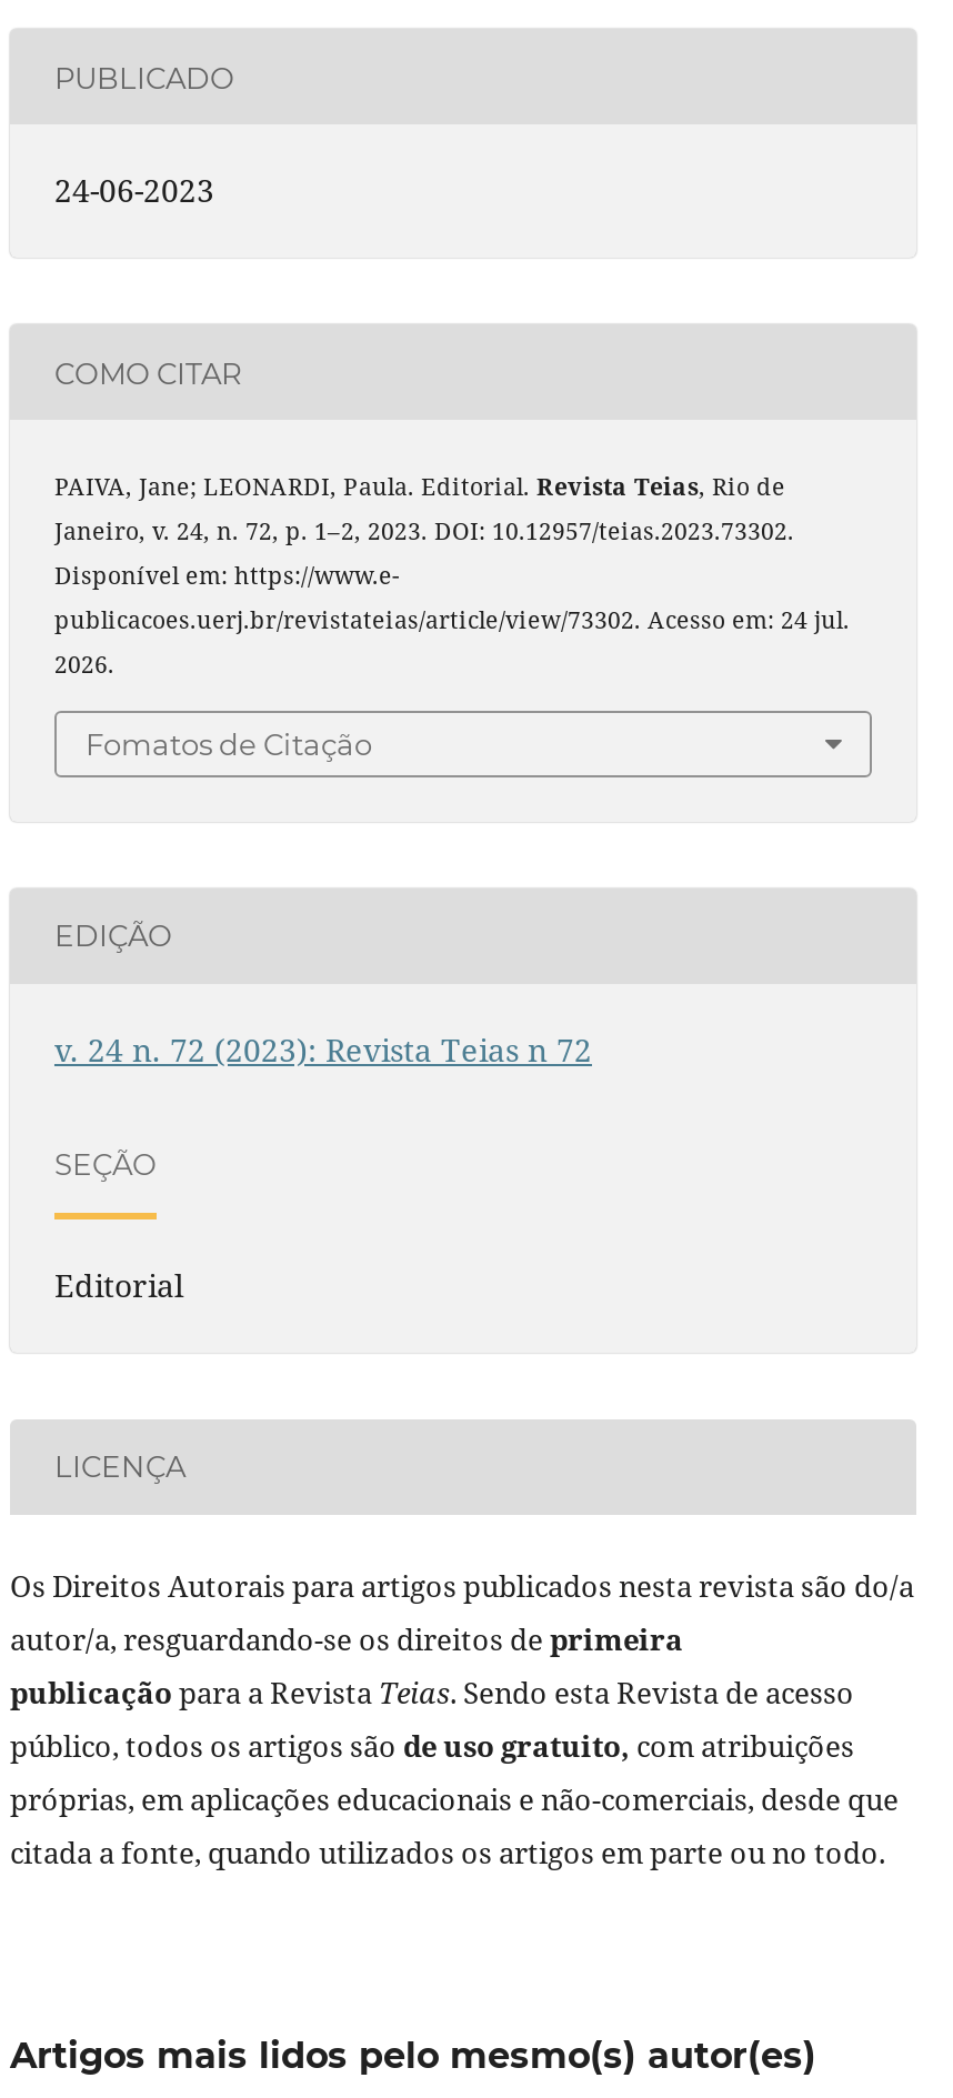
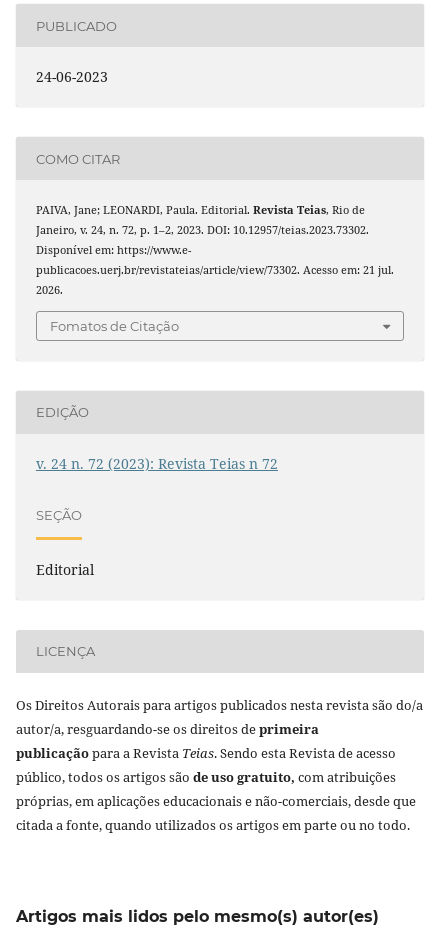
- publicacoes.uerj.br/revistateias/article/view/73302. Acesso em: 24 jul.
+ publicacoes.uerj.br/revistateias/article/view/73302. Acesso em: 21 jul.
